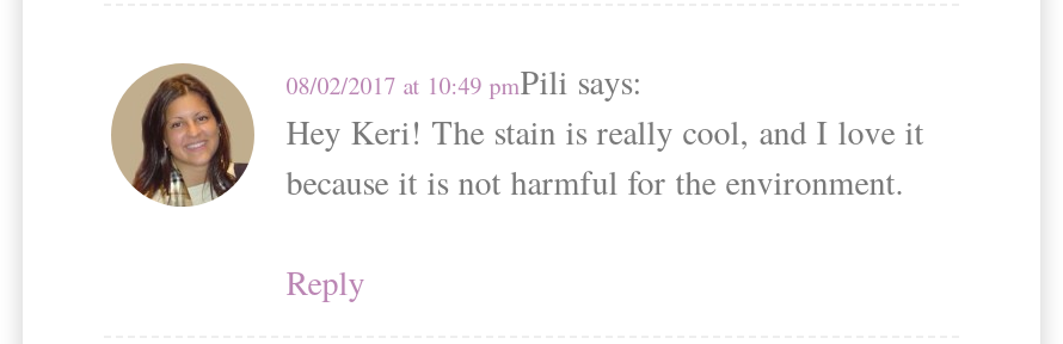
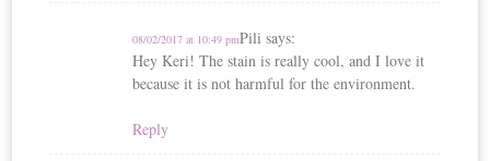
- [image]
